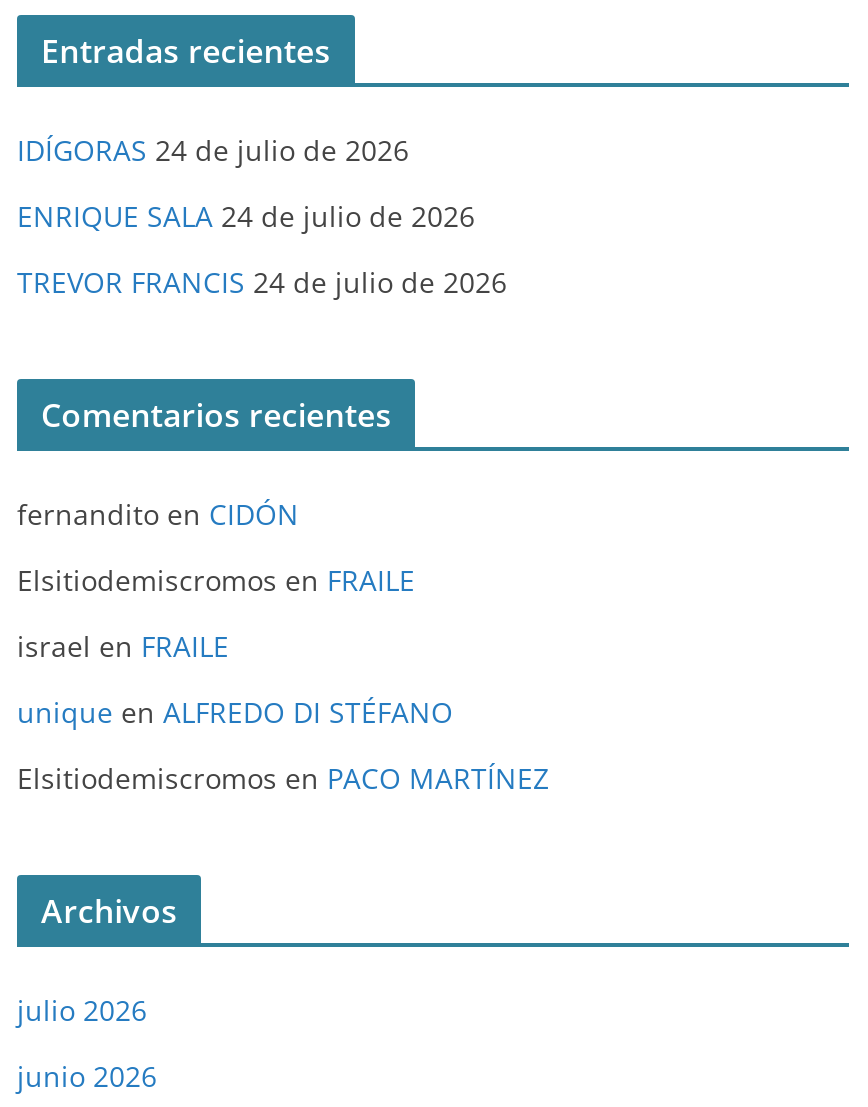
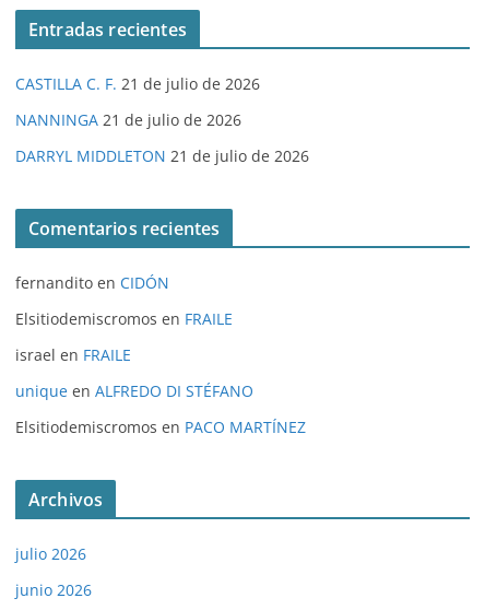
- IDÍGORAS 24 de julio de 2026
+ CASTILLA C. F. 21 de julio de 2026

- ENRIQUE SALA 24 de julio de 2026
+ NANNINGA 21 de julio de 2026

- TREVOR FRANCIS 24 de julio de 2026
+ DARRYL MIDDLETON 21 de julio de 2026
